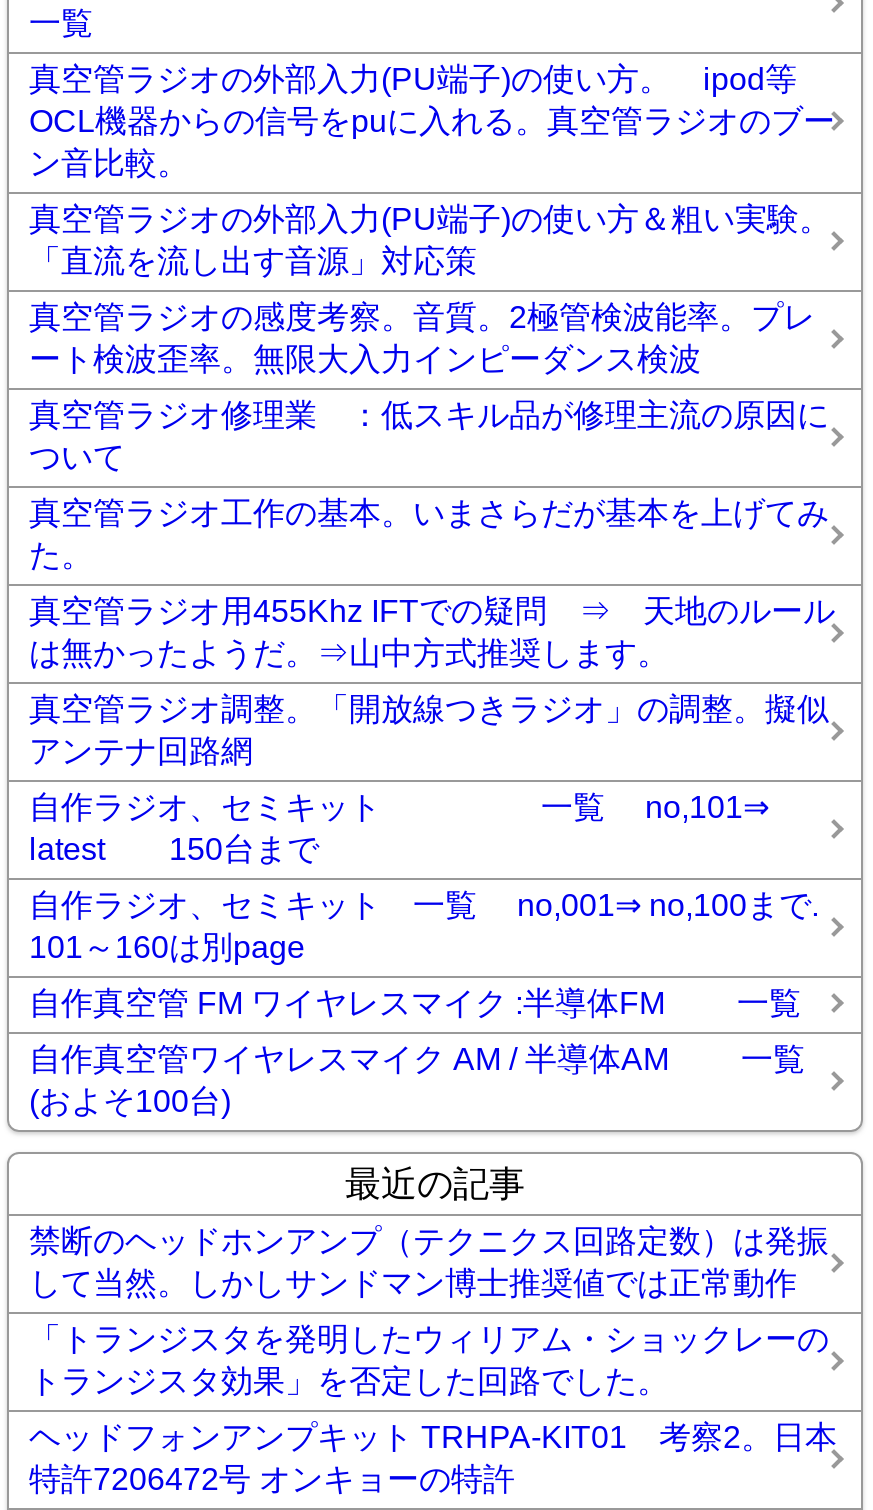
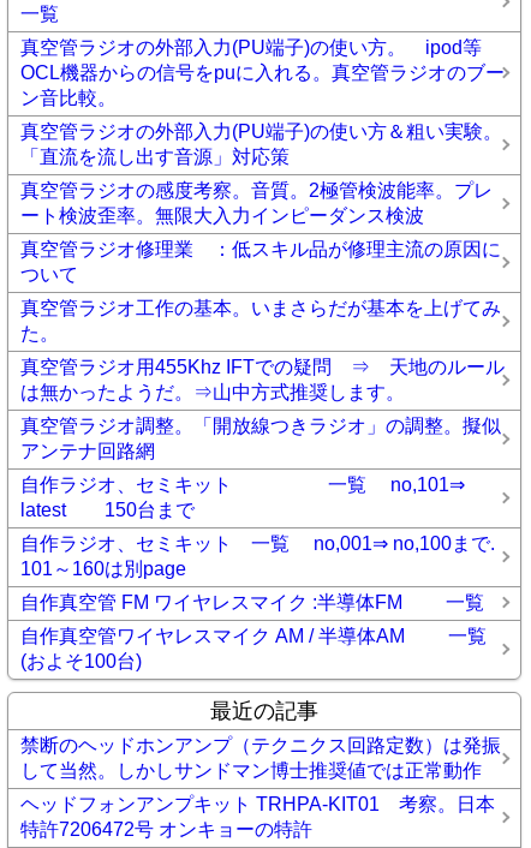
- 「トランジスタを発明したウィリアム・ショックレーの
- トランジスタ効果」を否定した回路でした。
- ヘッドフォンアンプキット TRHPA-KIT01 考察2。日本
+ ヘッドフォンアンプキット TRHPA-KIT01 考察。日本
